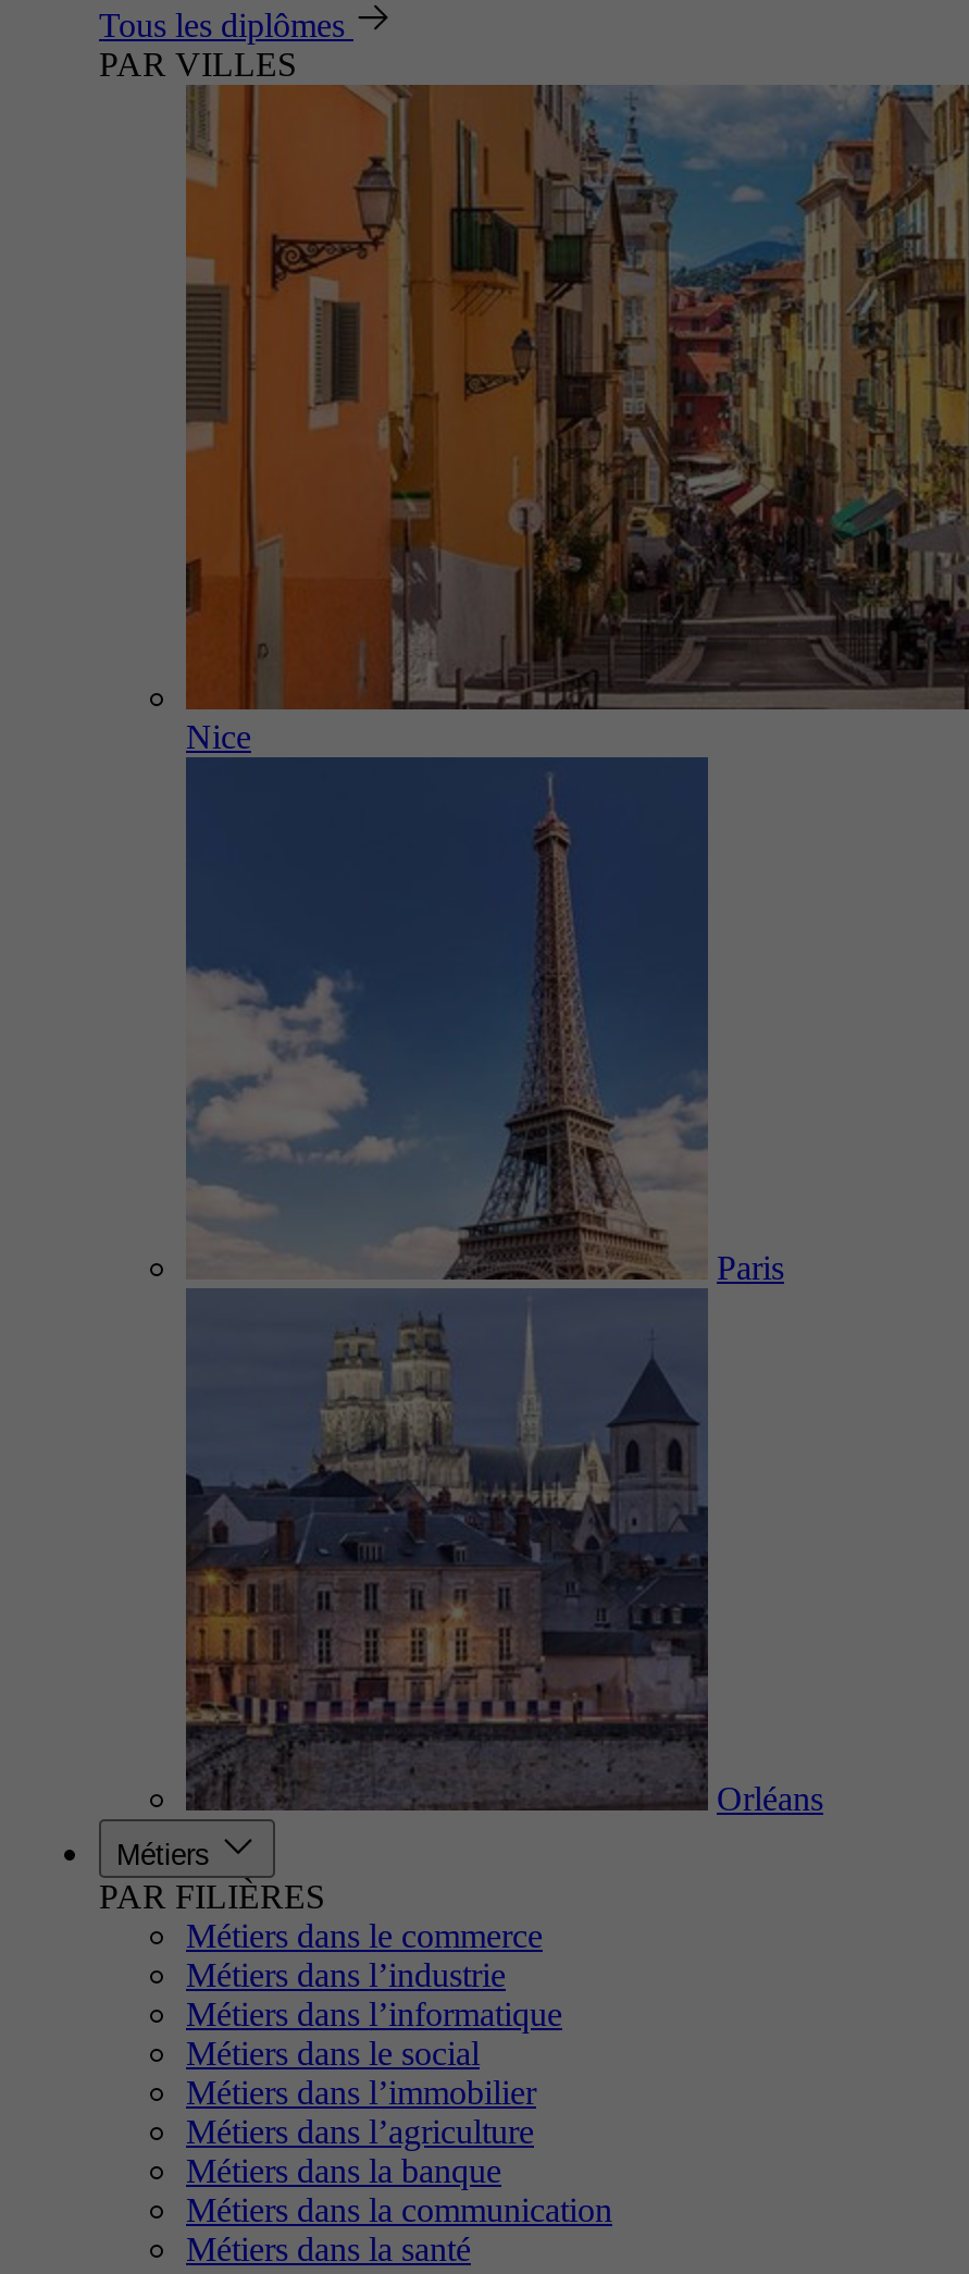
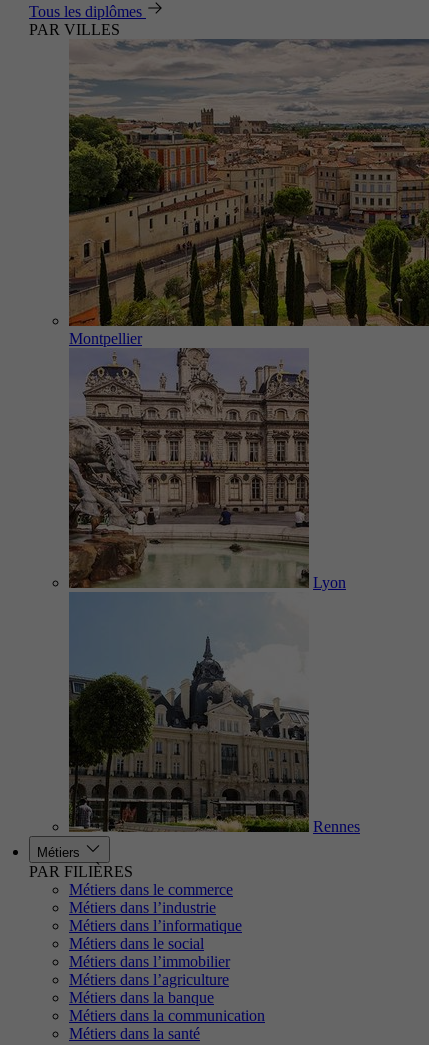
- [image]
- Nice
+ [image]
+ Montpellier

- [image]
- Paris
+ [image]
+ Lyon

- Orléans
+ Rennes
